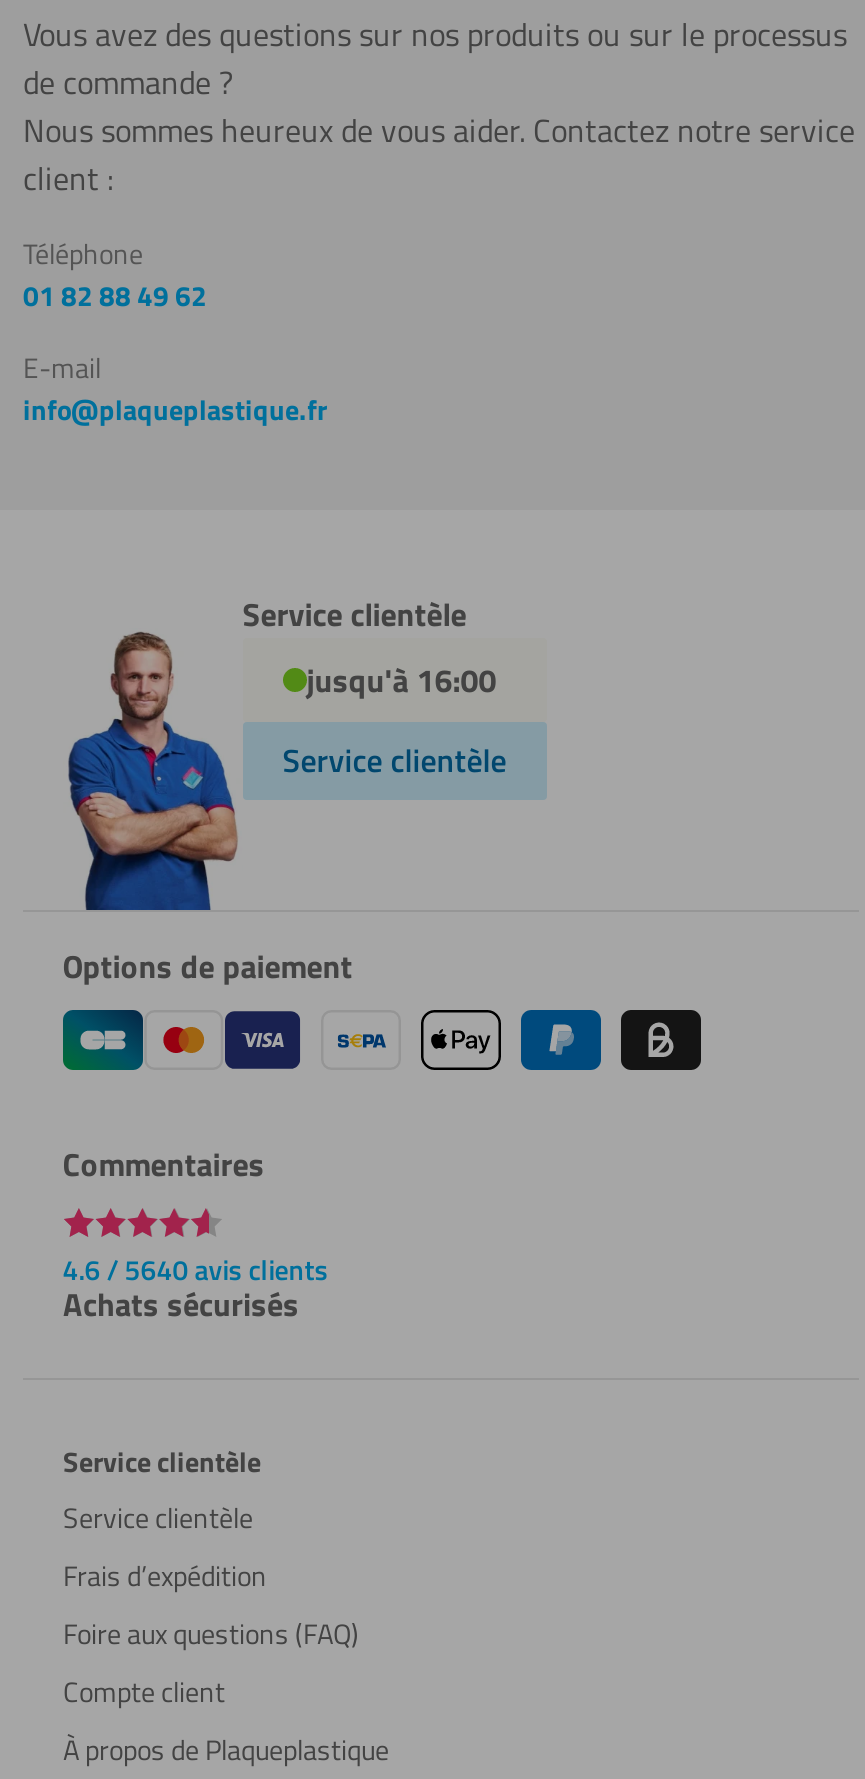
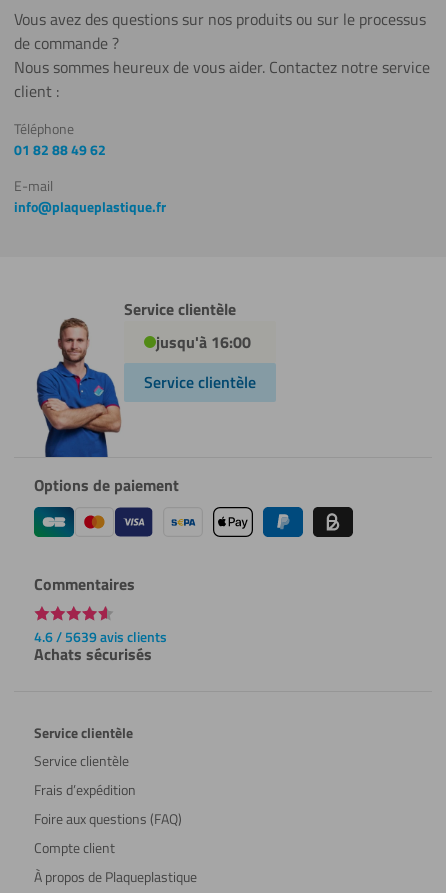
- 4.6 / 5640 avis clients
+ 4.6 / 5639 avis clients
